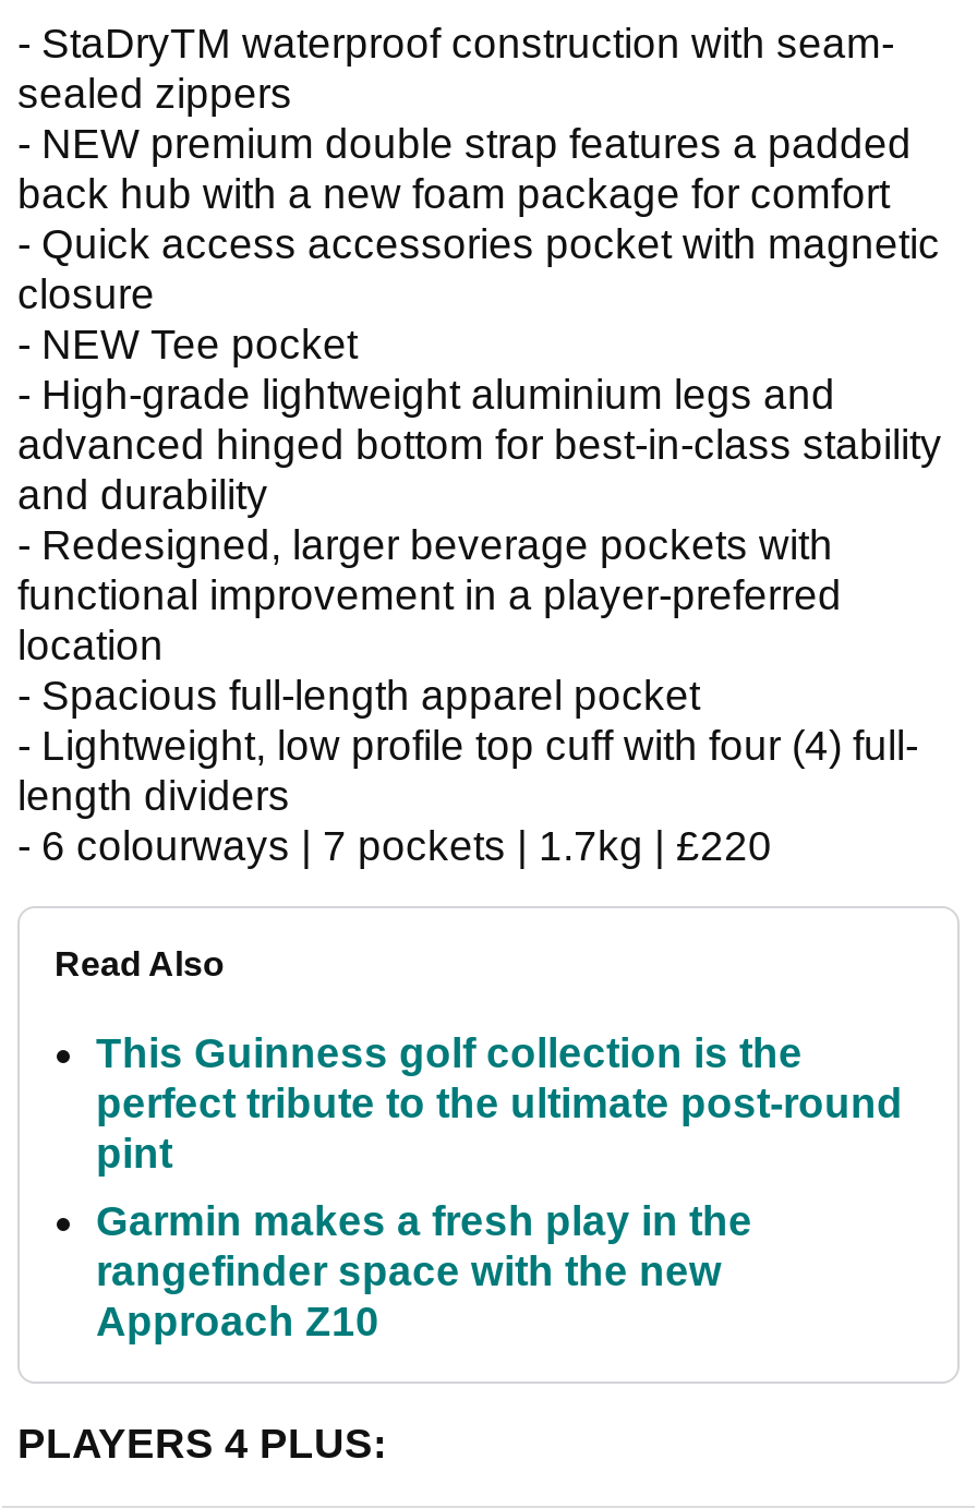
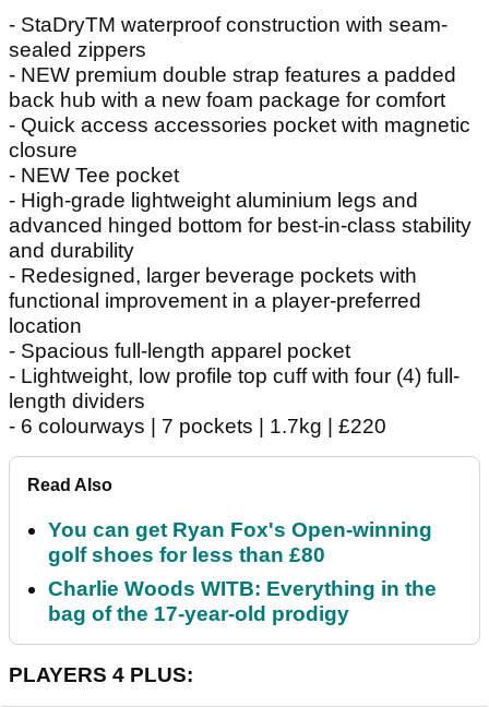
- This Guinness golf collection is the
- perfect tribute to the ultimate post-round
- pint
+ You can get Ryan Fox's Open-winning
+ golf shoes for less than £80

- Garmin makes a fresh play in the
- rangefinder space with the new
- Approach Z10
+ Charlie Woods WITB: Everything in the
+ bag of the 17-year-old prodigy
